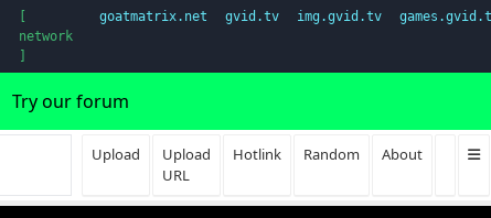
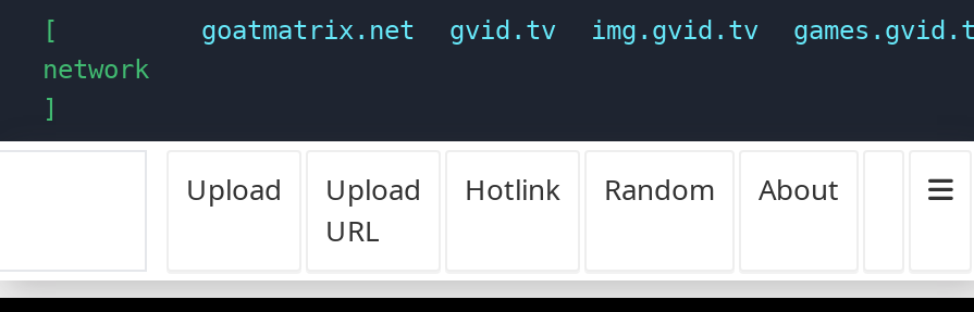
- Try our forum
